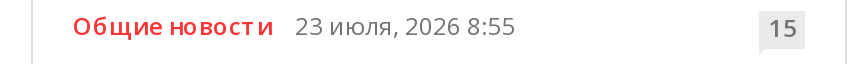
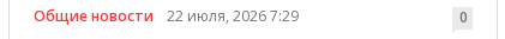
- 23 июля, 2026 8:55
- 15
+ 22 июля, 2026 7:29
+ 0
